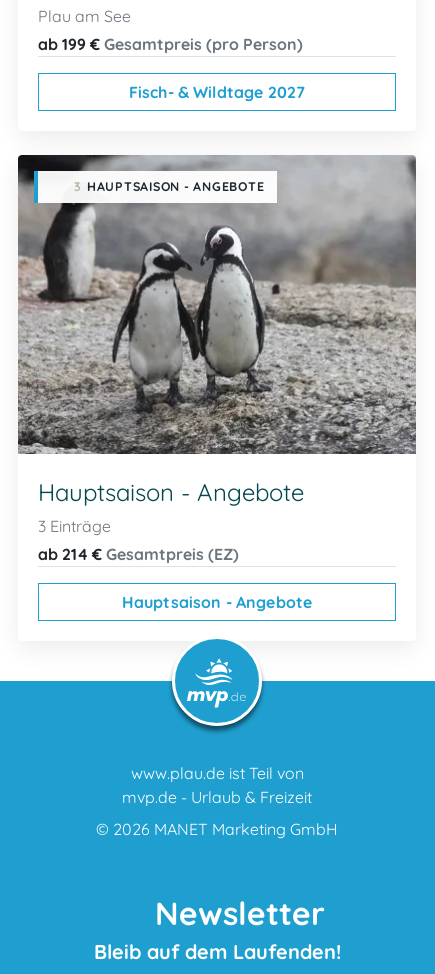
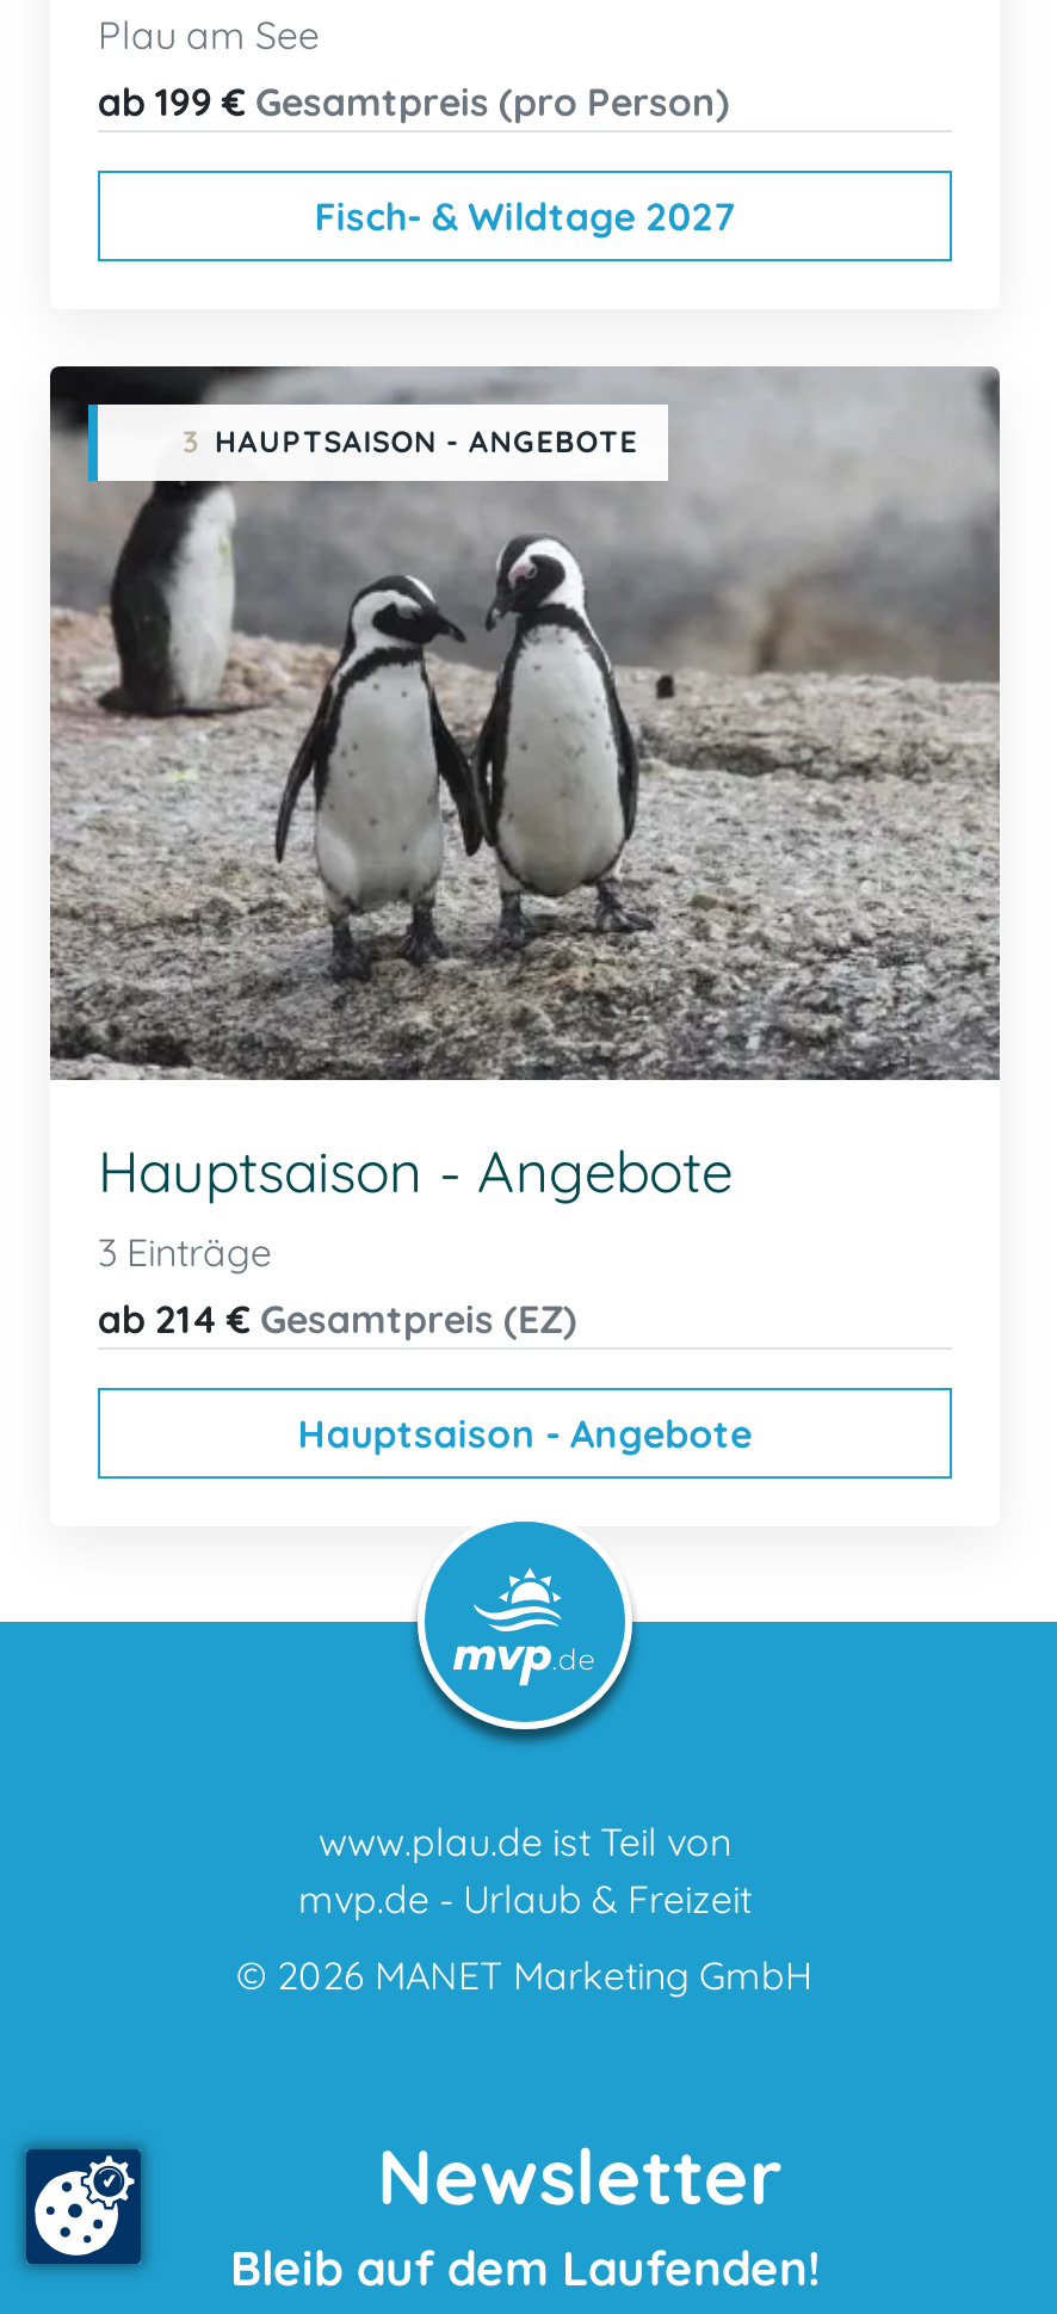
+ [image]
